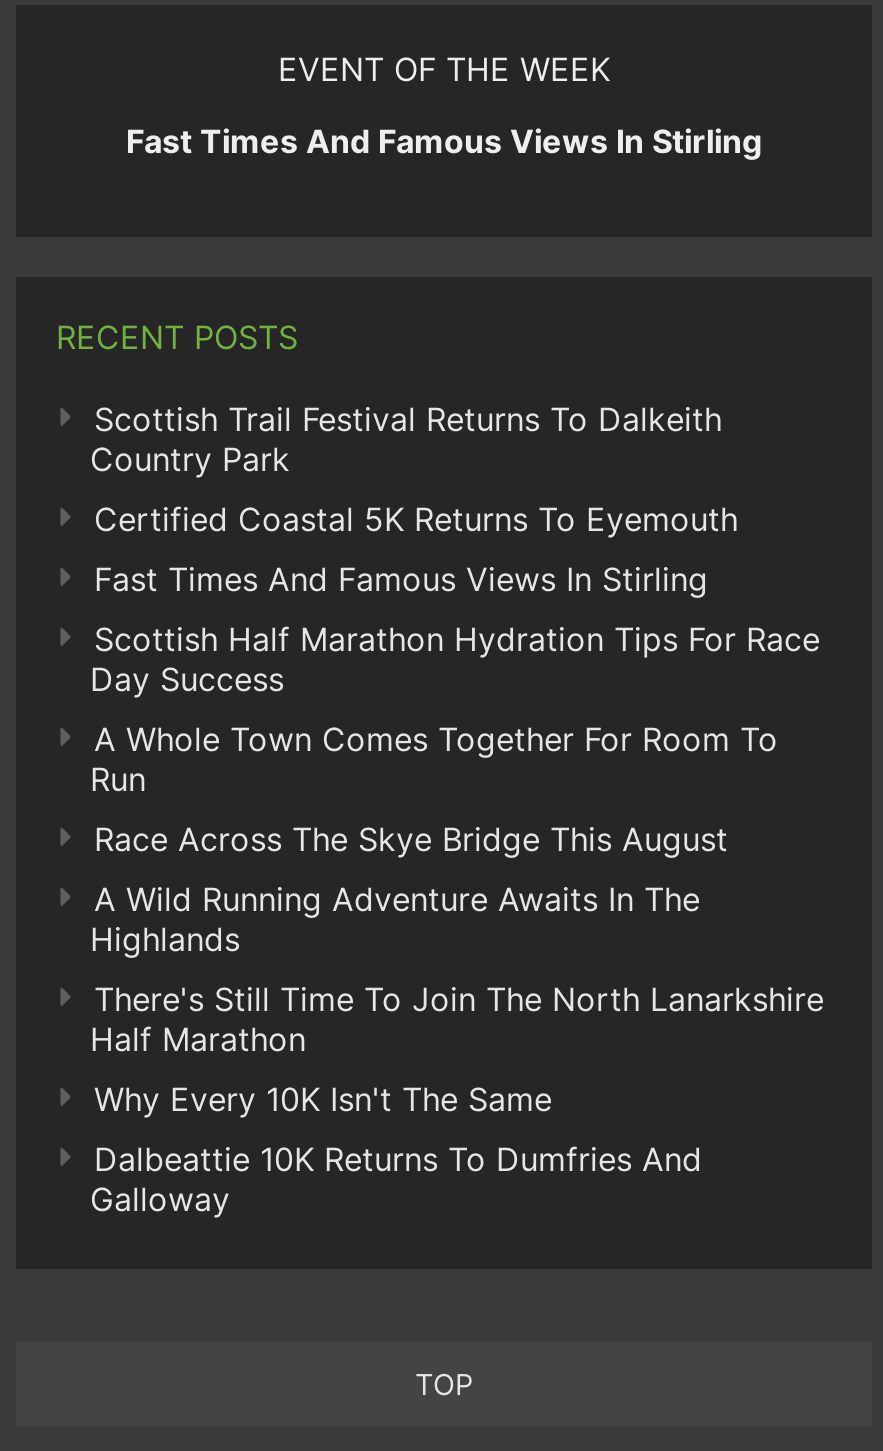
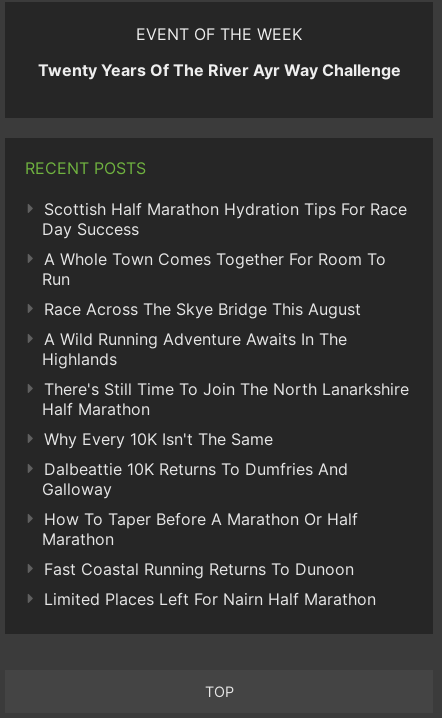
- Fast Times And Famous Views In Stirling
+ Twenty Years Of The River Ayr Way Challenge

- Scottish Trail Festival Returns To Dalkeith
- Country Park
- Certified Coastal 5K Returns To Eyemouth
- Fast Times And Famous Views In Stirling

moved up: Scottish Half Marathon Hydration Tips For Race | Day Success | A Whole Town Comes Together For Room To | ... | Dalbeattie 10K Returns To Dumfries And | Galloway

+ How To Taper Before A Marathon Or Half
+ Marathon
+ Fast Coastal Running Returns To Dunoon
+ Limited Places Left For Nairn Half Marathon
